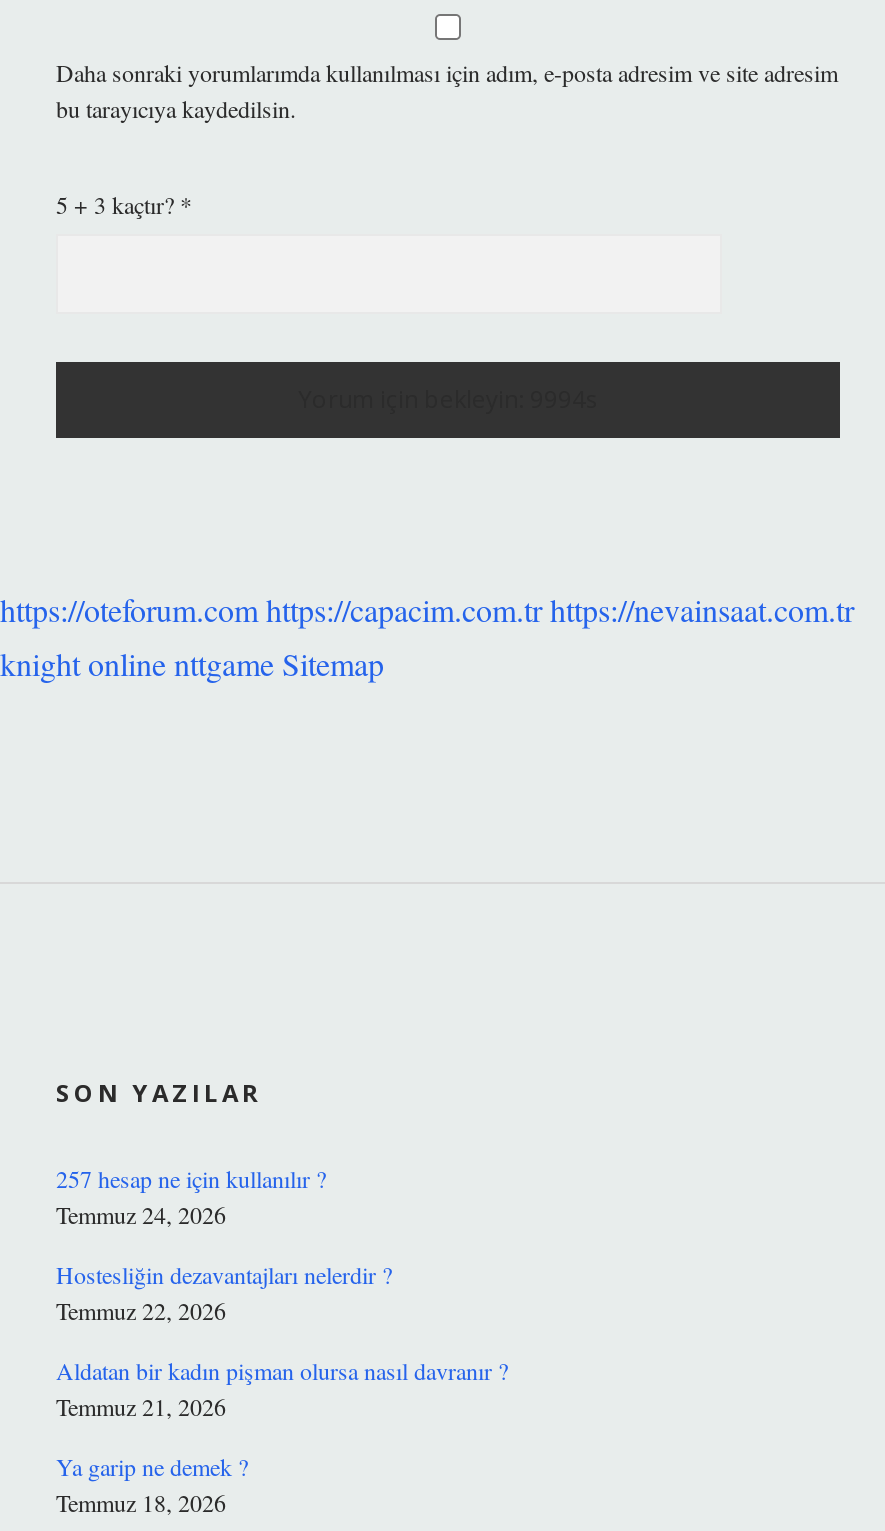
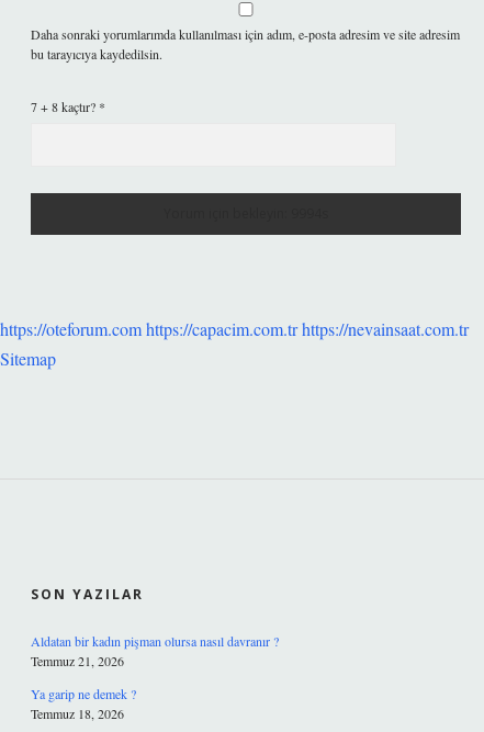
- 5 + 3 kaçtır? *
+ 7 + 8 kaçtır? *

- knight online nttgame Sitemap
+ Sitemap

- 257 hesap ne için kullanılır ?
- Temmuz 24, 2026
- Hostesliğin dezavantajları nelerdir ?
- Temmuz 22, 2026
